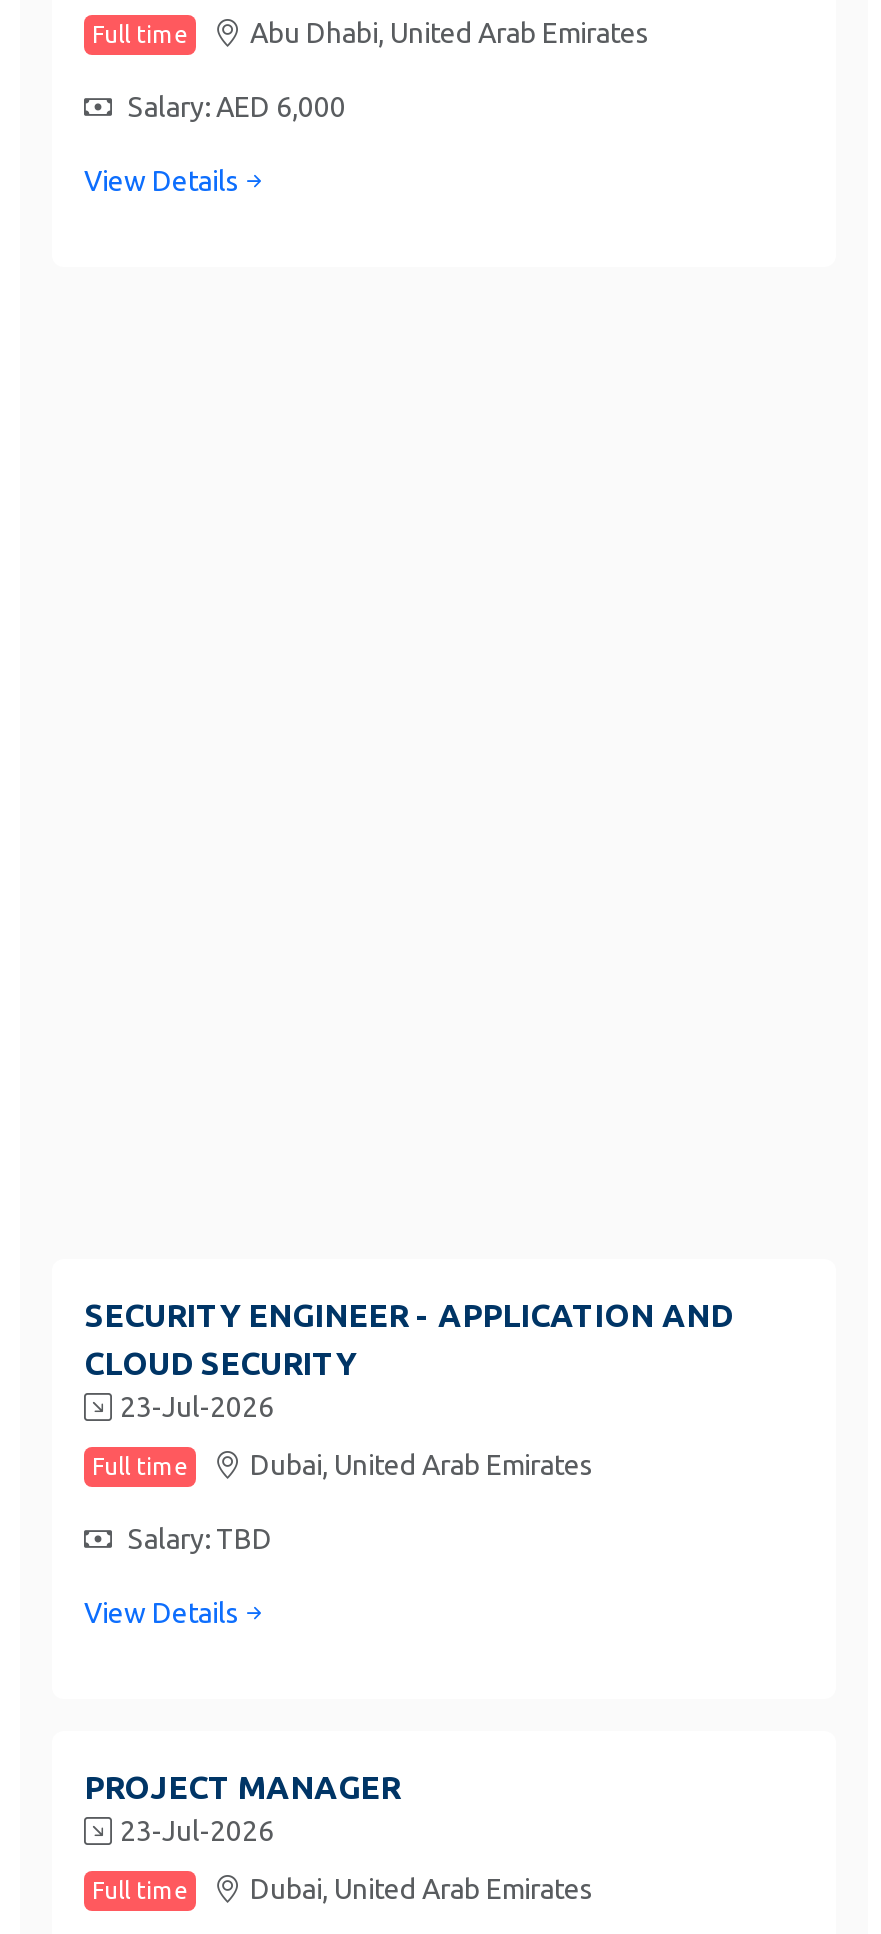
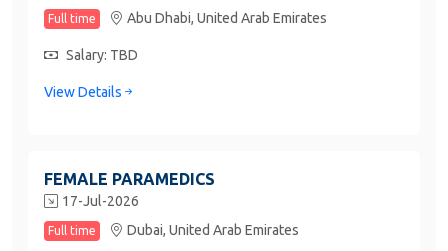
- Salary: AED 6,000
- View Details

- SECURITY ENGINEER - APPLICATION AND
- CLOUD SECURITY
- 23-Jul-2026
- Full time
- Dubai, United Arab Emirates

- PROJECT MANAGER
- 23-Jul-2026
+ FEMALE PARAMEDICS
+ 17-Jul-2026
